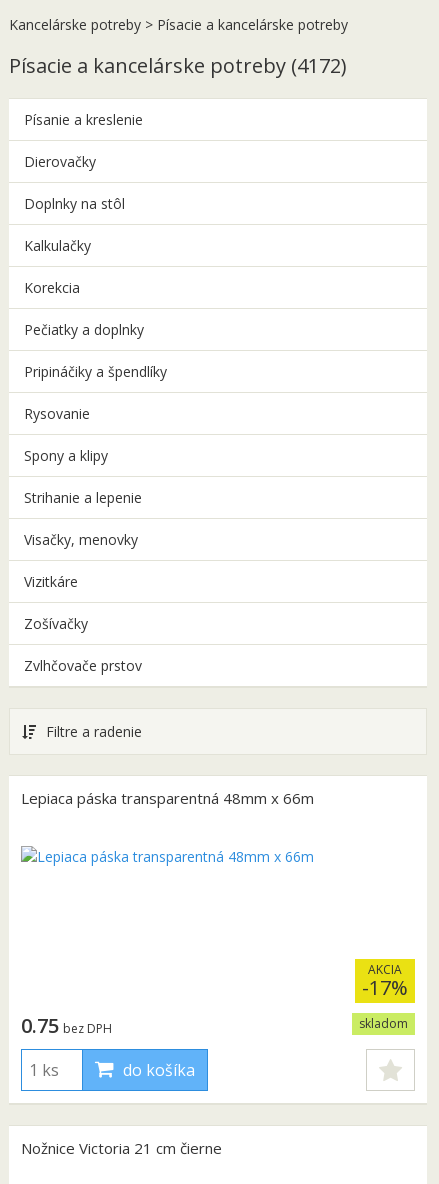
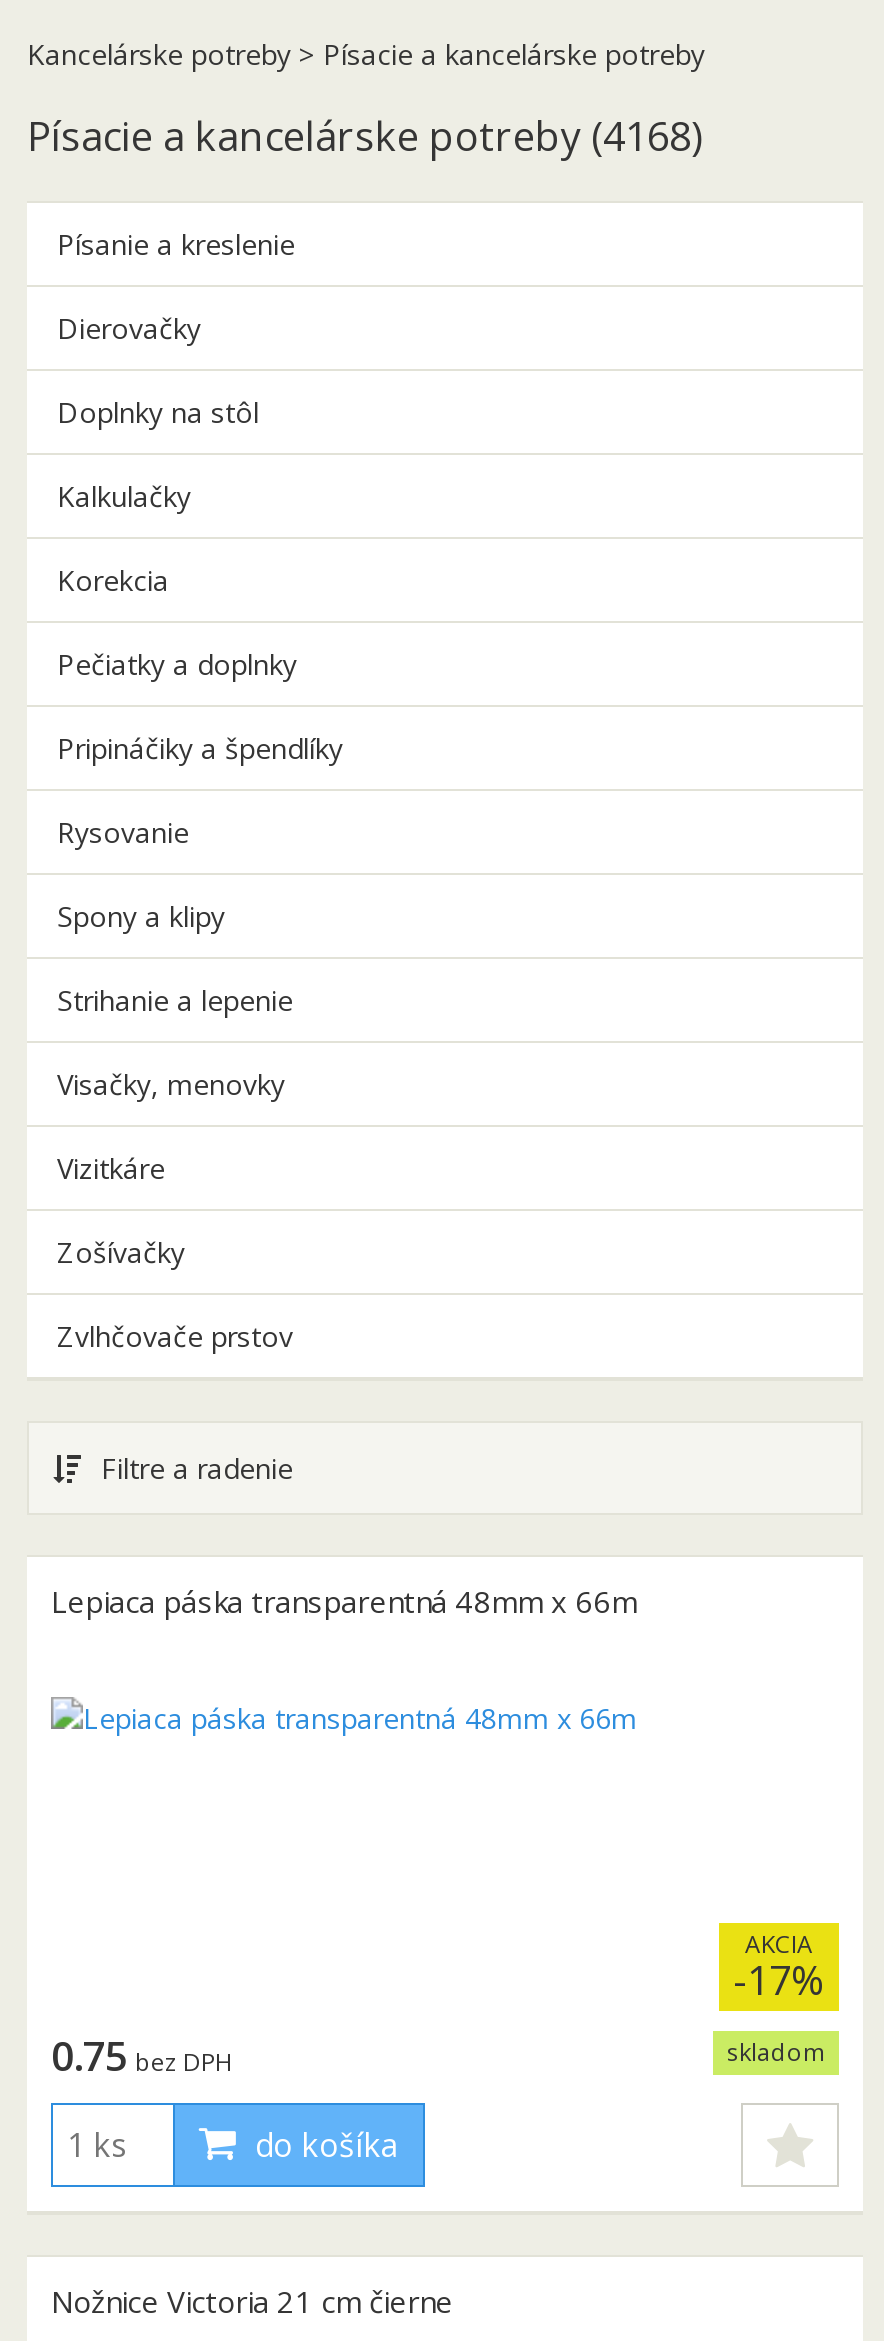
- Písacie a kancelárske potreby (4172)
+ Písacie a kancelárske potreby (4168)
